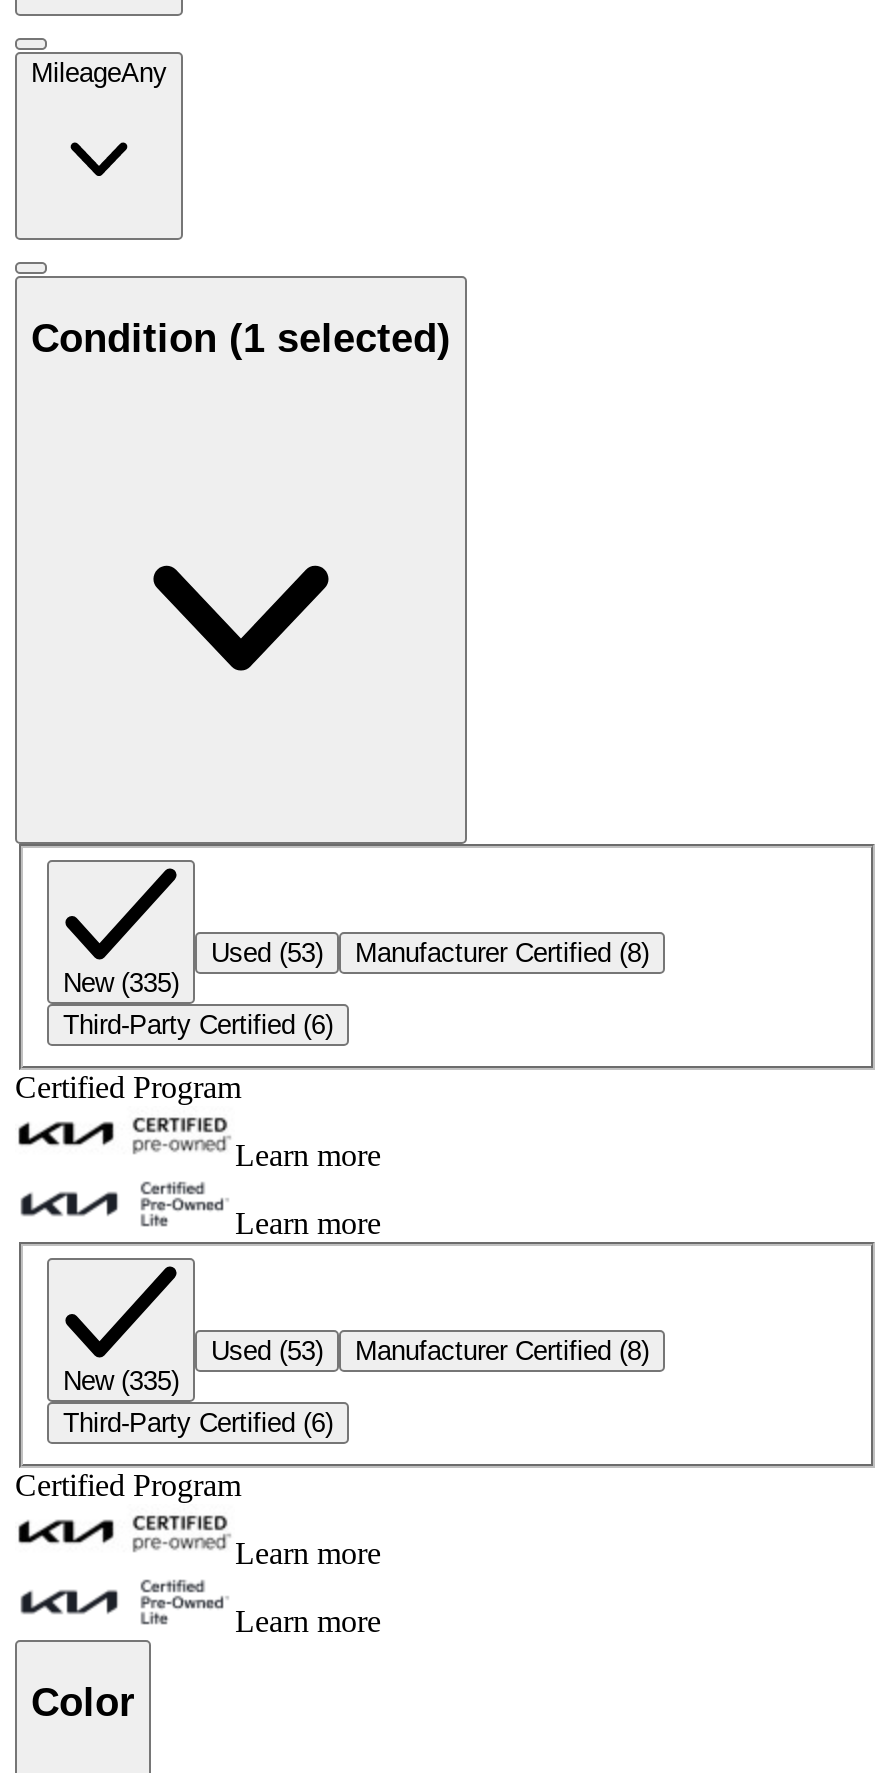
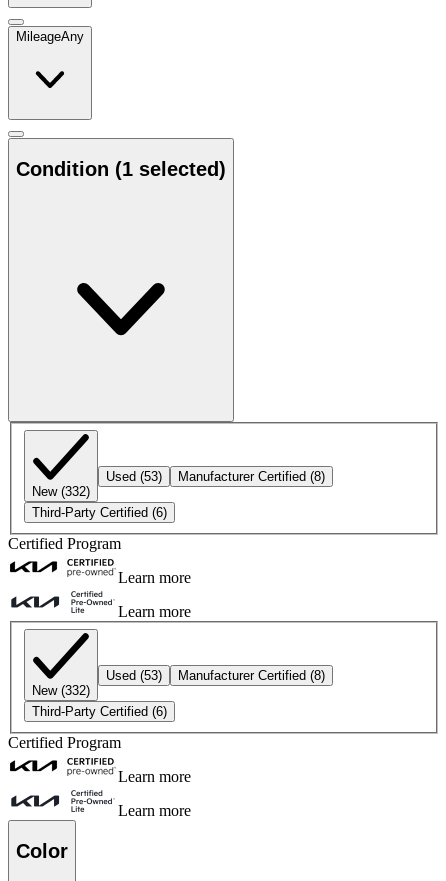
- New (335)
+ New (332)

- New (335)
+ New (332)
